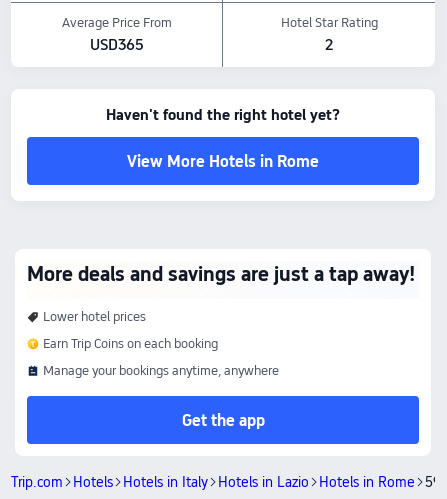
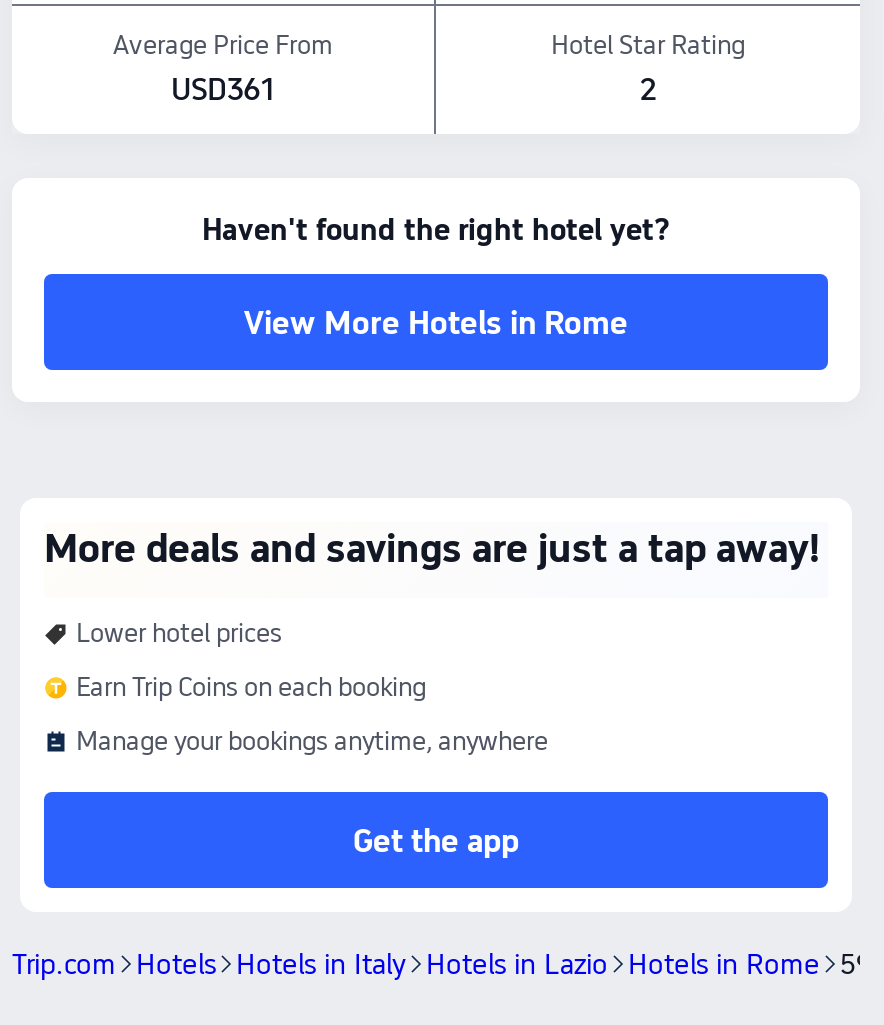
- USD365
+ USD361
